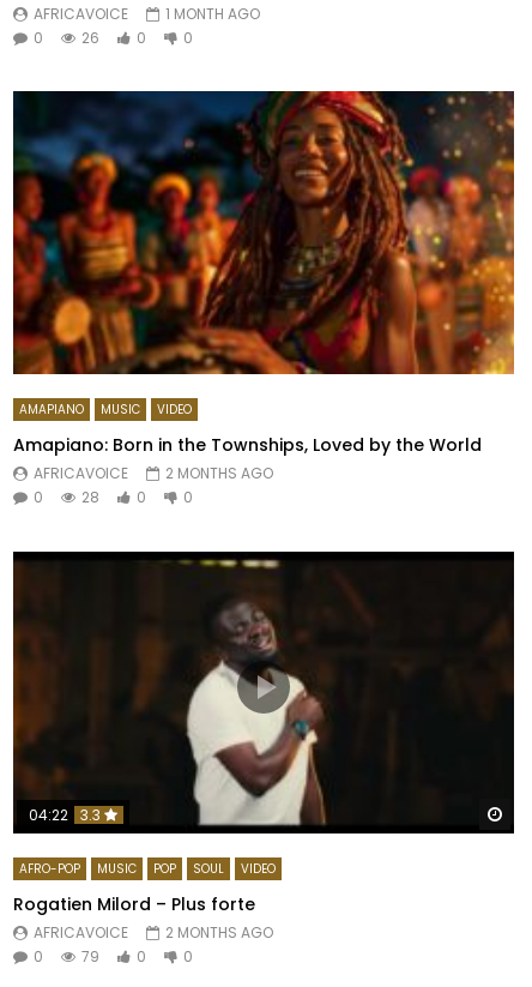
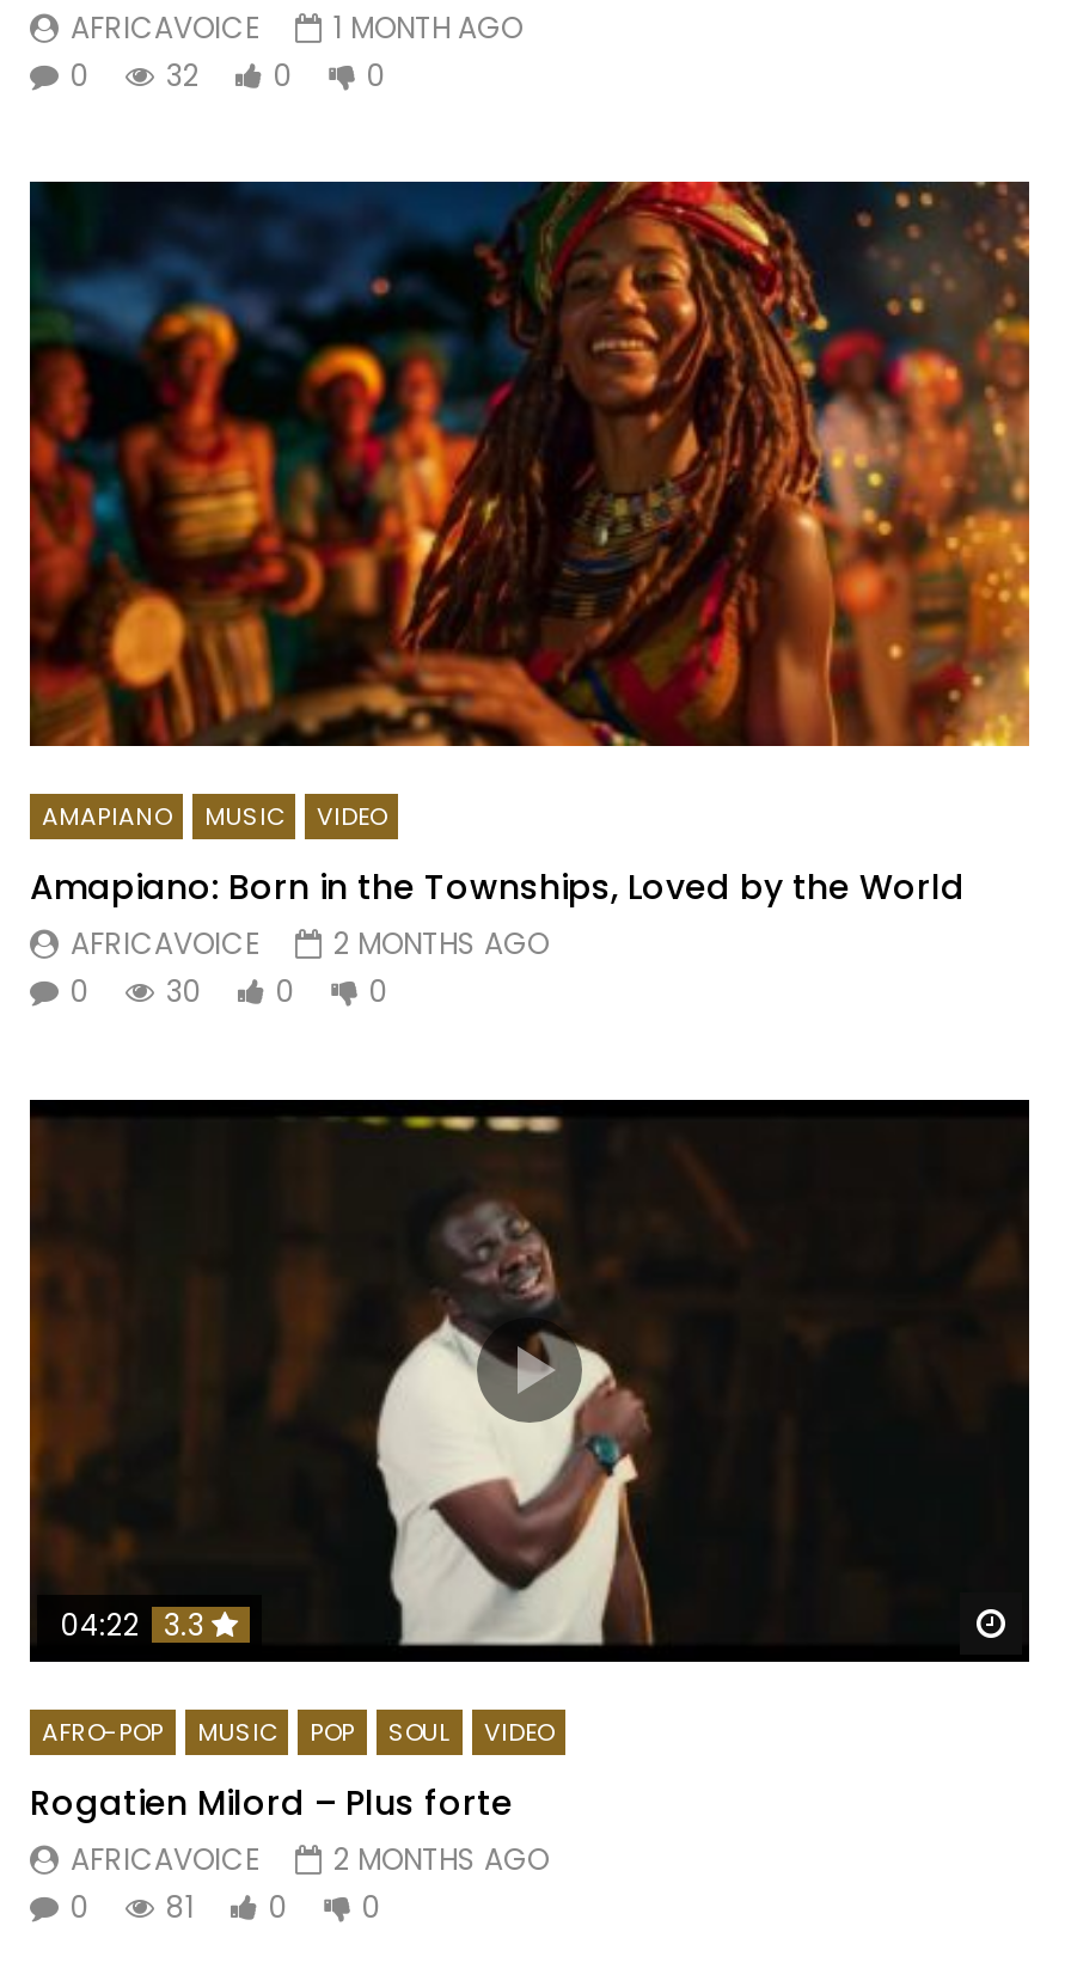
- 0 26 0 0
+ 0 32 0 0

- 0 28 0 0
+ 0 30 0 0

- 0 79 0 0
+ 0 81 0 0
